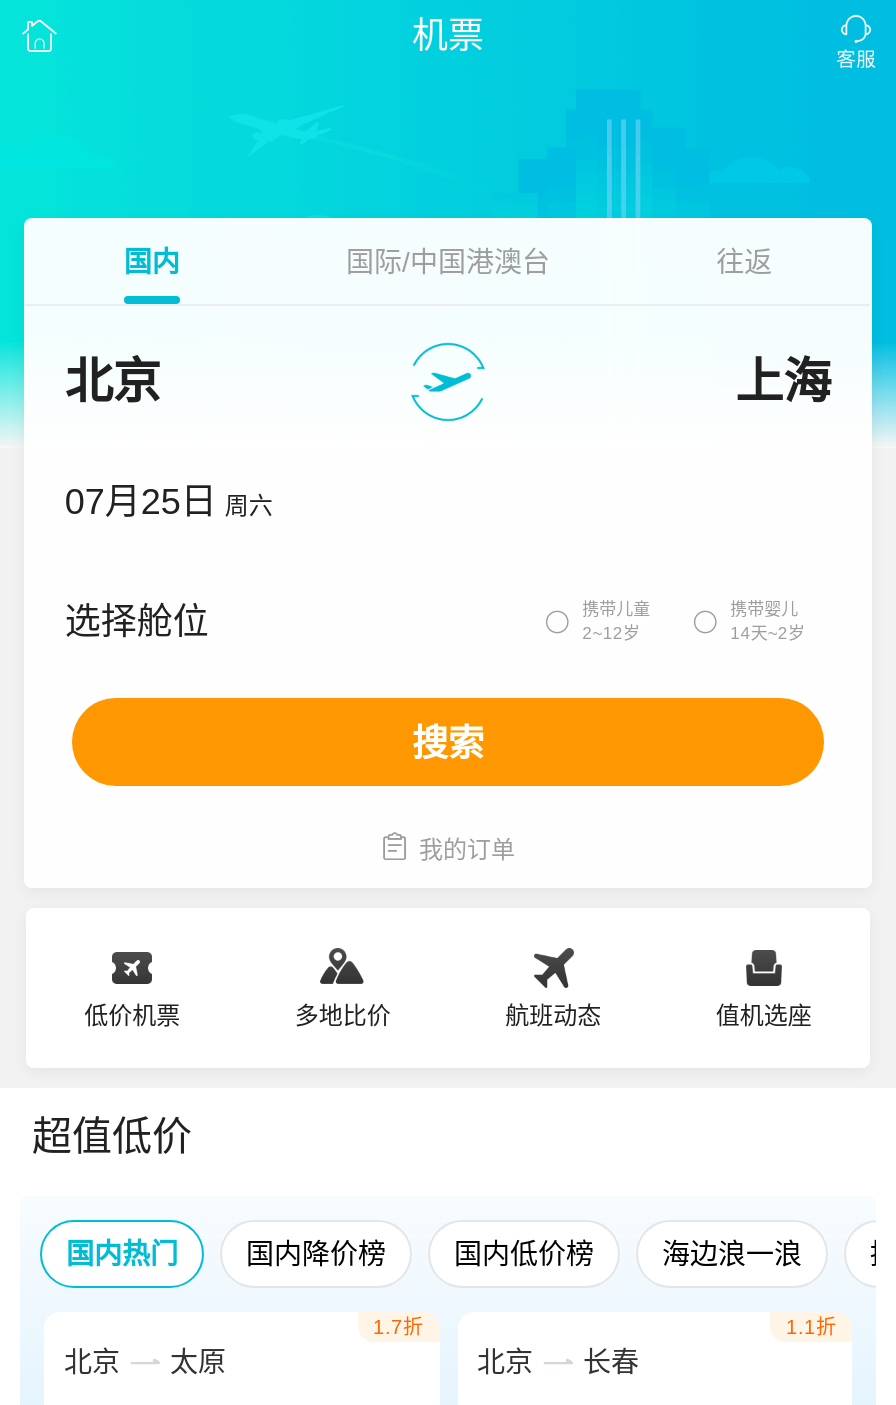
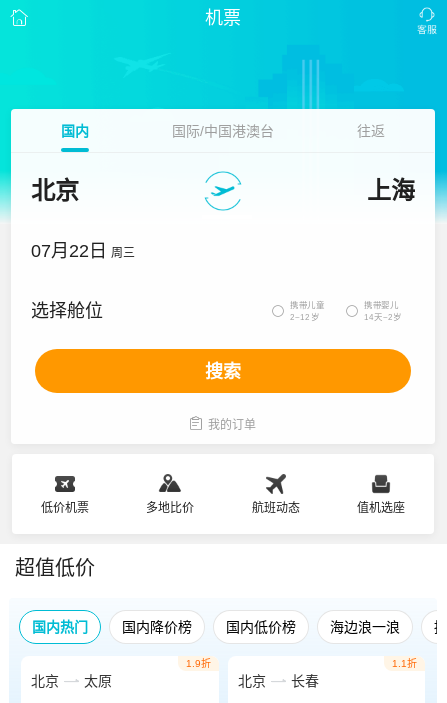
- 07月25日 周六
+ 07月22日 周三

- 1.7折
+ 1.9折
